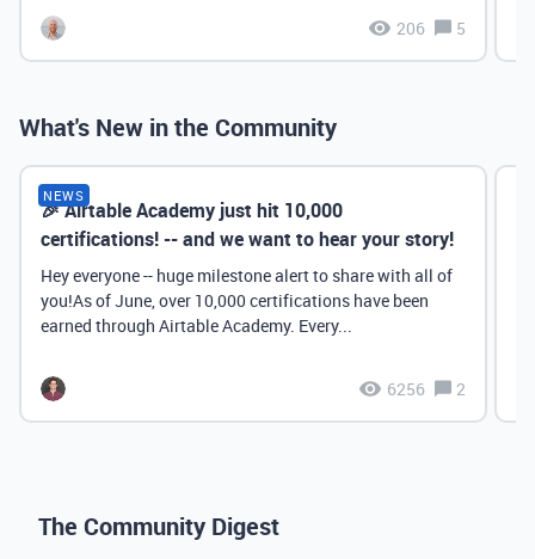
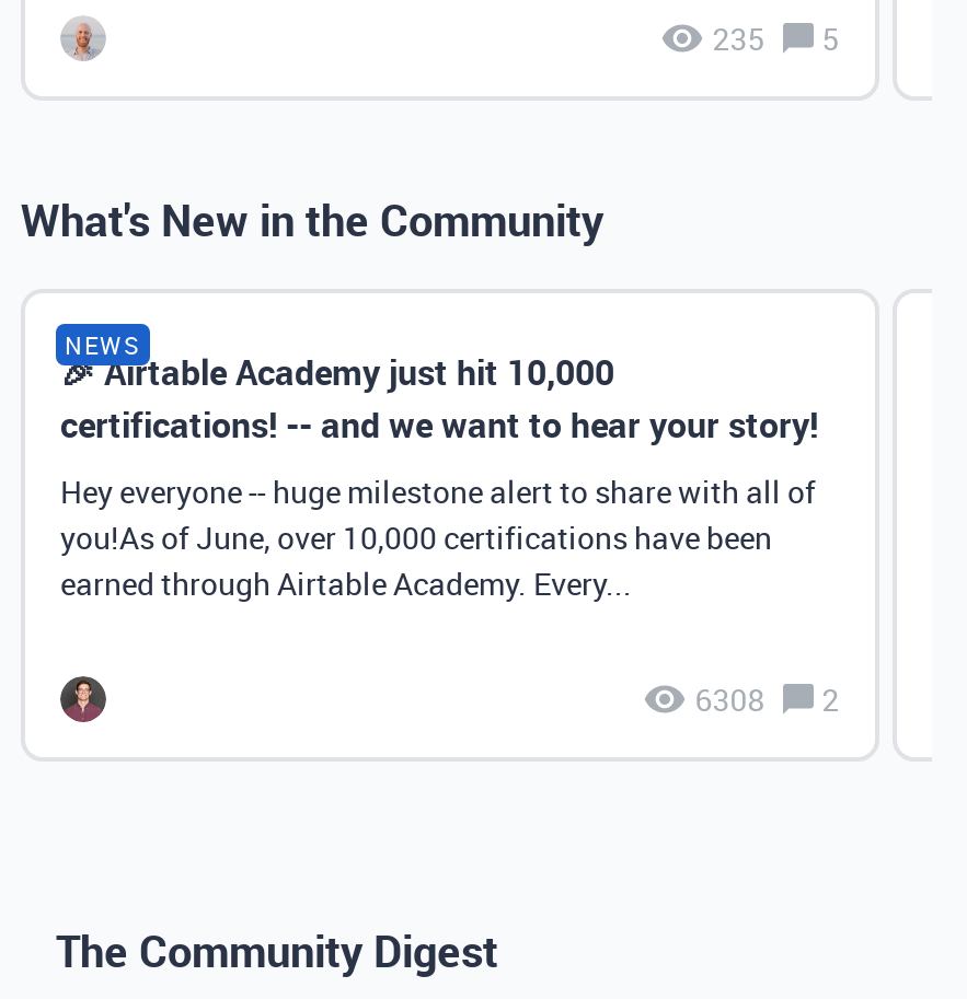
- 206 5
+ 235 5

- 6256 2
+ 6308 2
